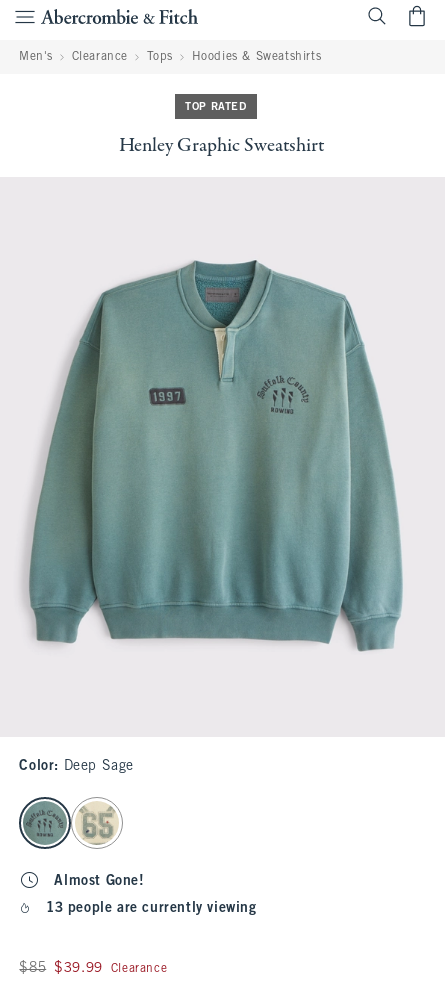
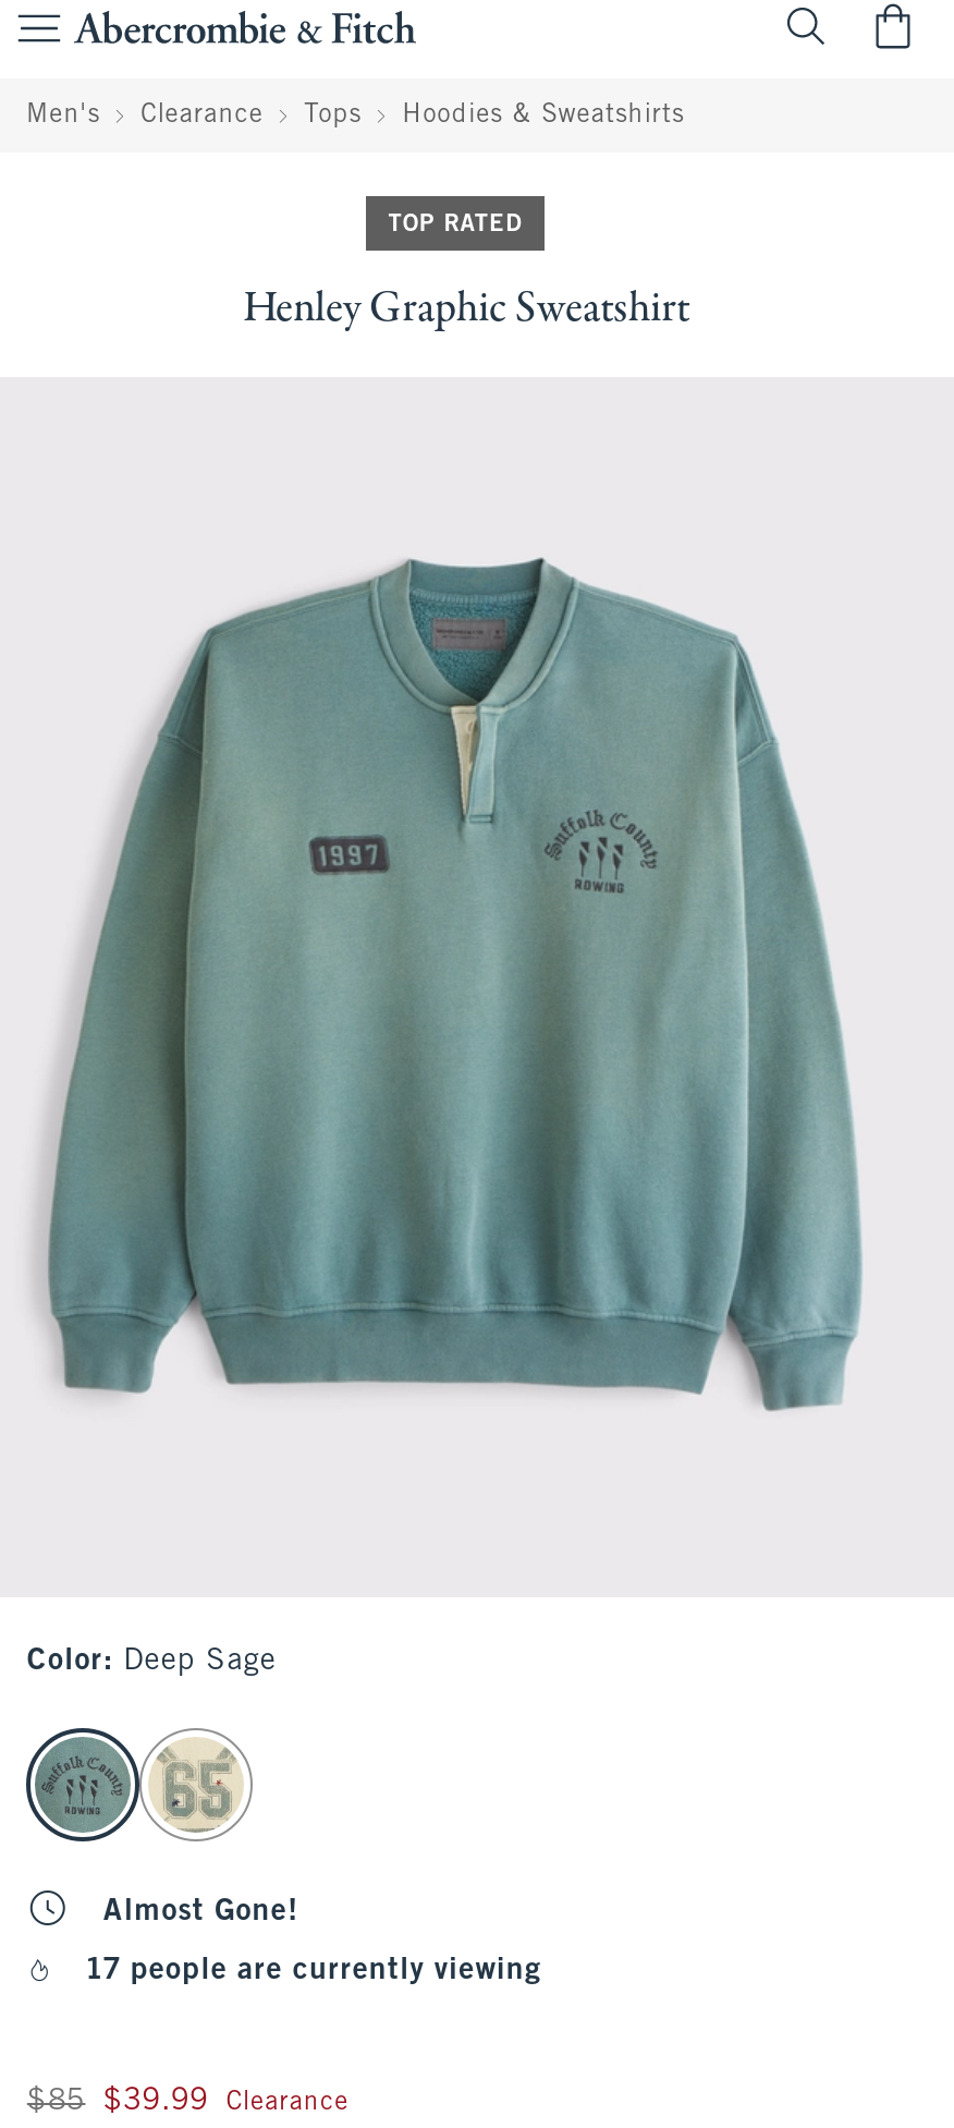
- 13 people are currently viewing
+ 17 people are currently viewing
